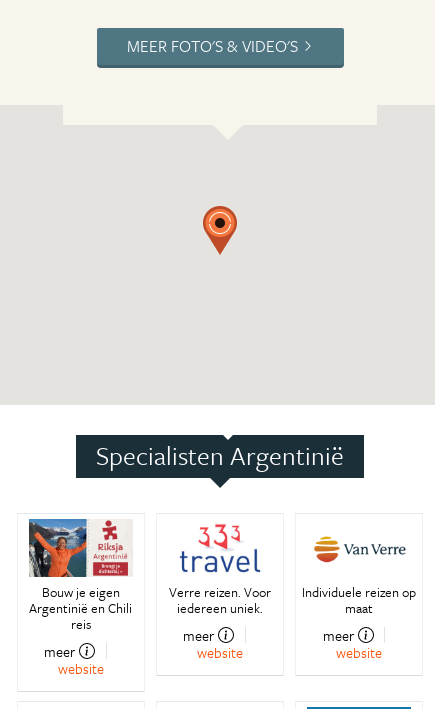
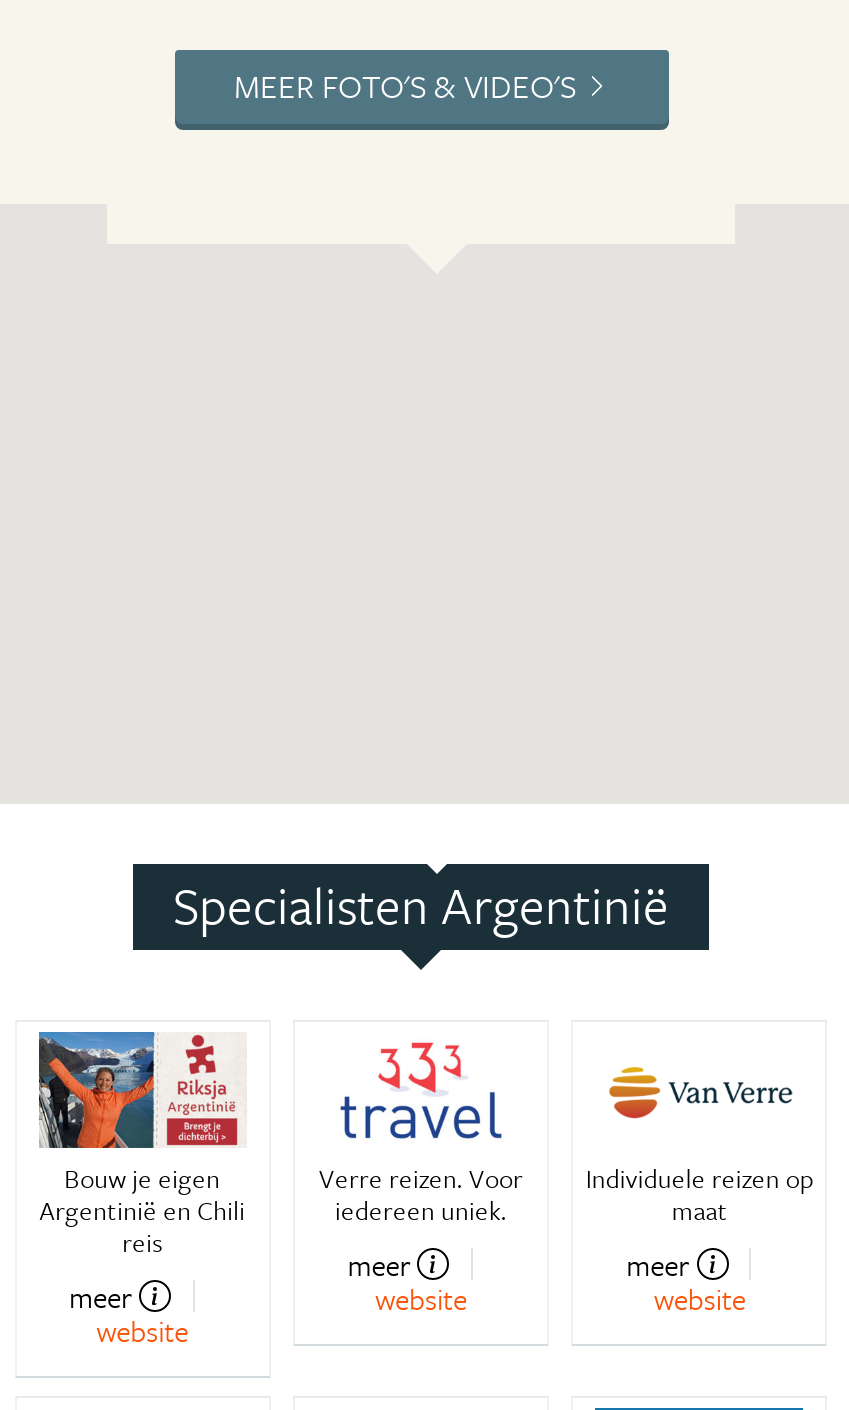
- [image]
